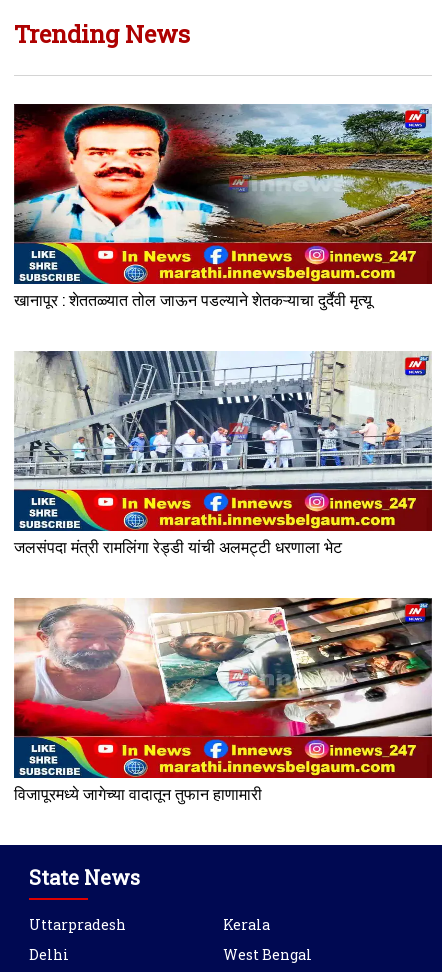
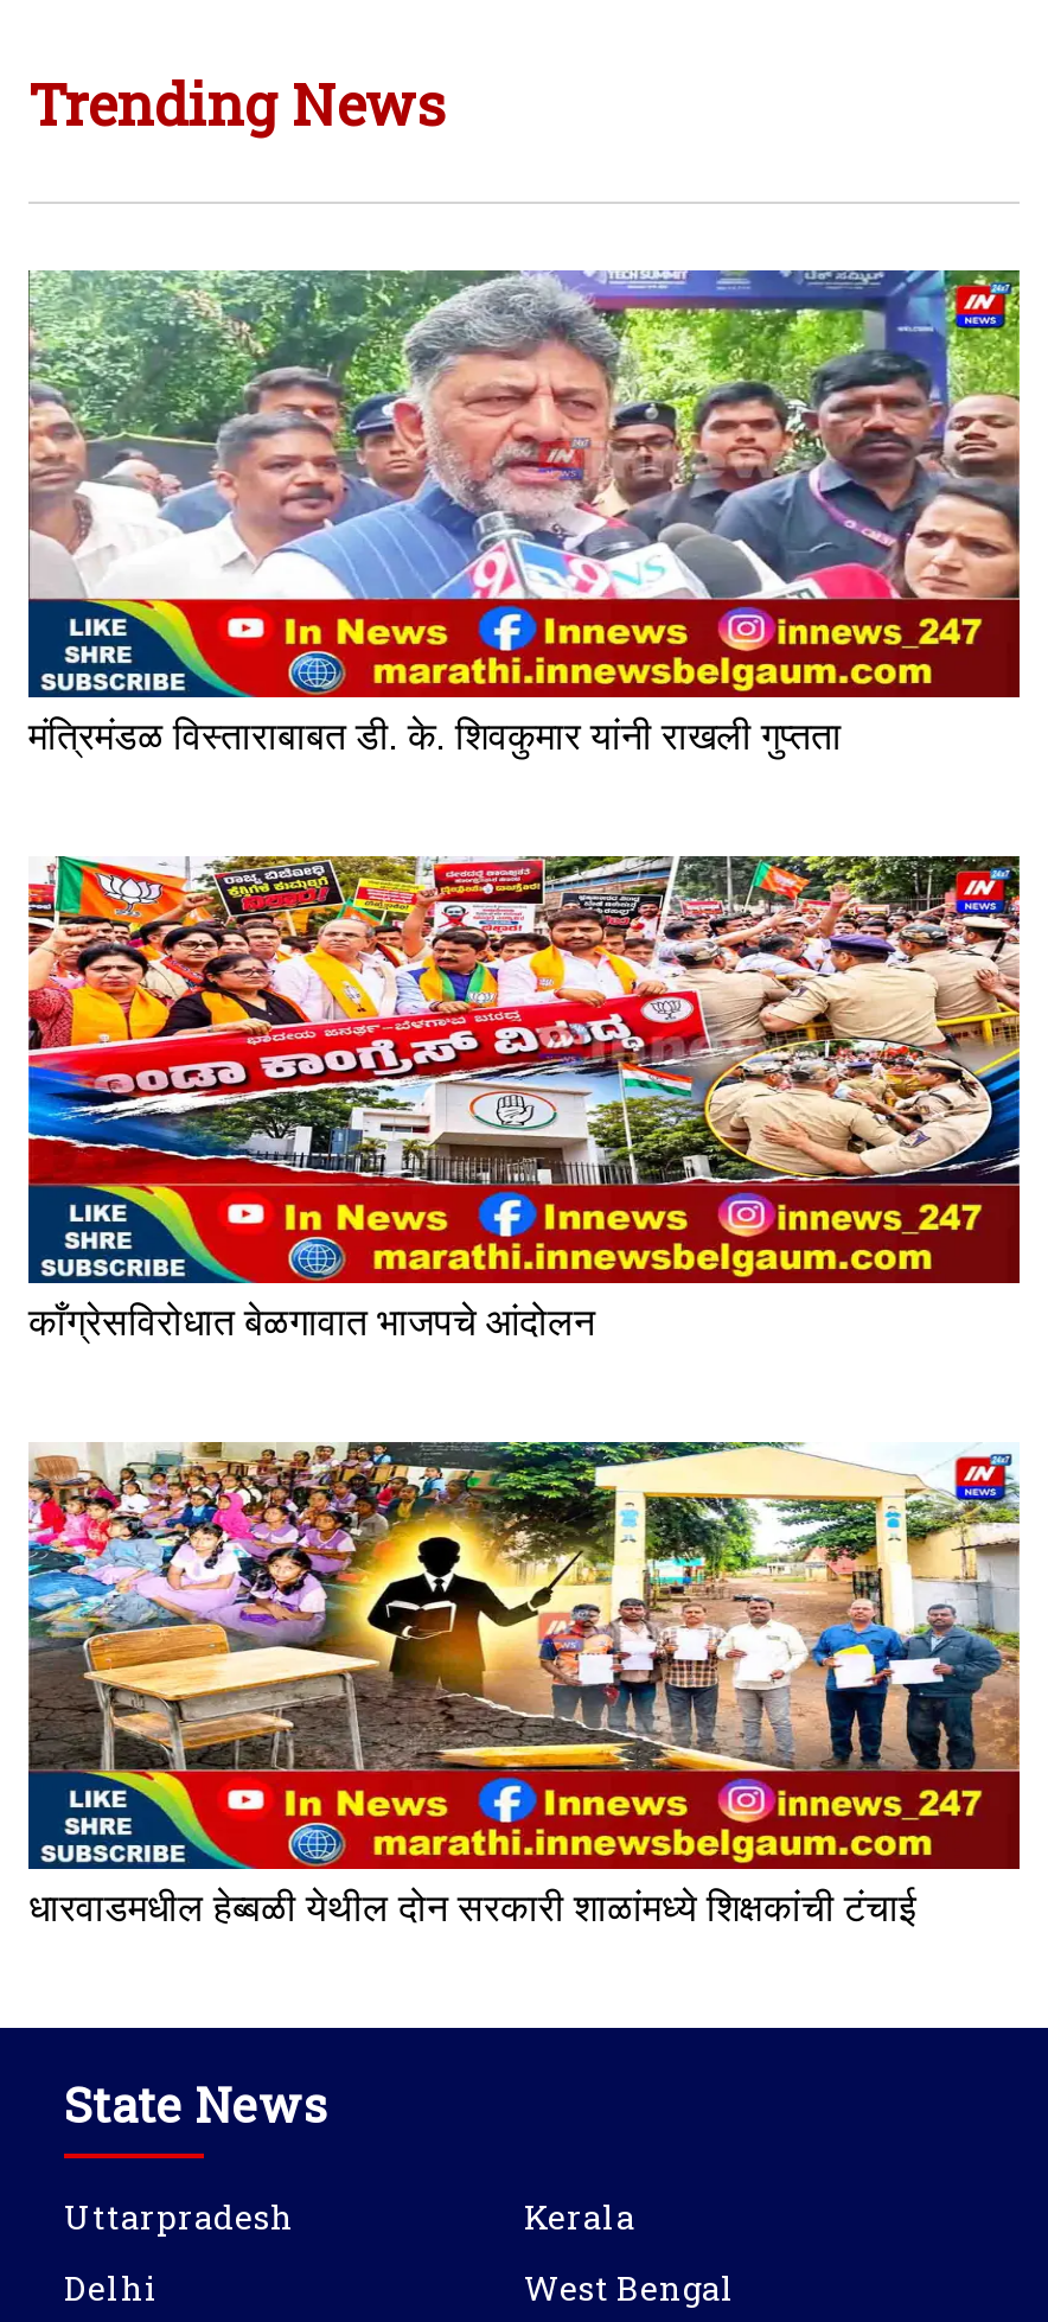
- [image]
+ [image]

- खानापूर : शेततळ्यात तोल जाऊन पडल्याने शेतकऱ्याचा दुर्दैवी मृत्यू
+ मंत्रिमंडळ विस्ताराबाबत डी. के. शिवकुमार यांनी राखली गुप्तता

- [image]
+ [image]

- जलसंपदा मंत्री रामलिंगा रेड्डी यांची अलमट्टी धरणाला भेट
+ काँग्रेसविरोधात बेळगावात भाजपचे आंदोलन

- [image]
+ [image]

- विजापूरमध्ये जागेच्या वादातून तुफान हाणामारी
+ धारवाडमधील हेब्बळी येथील दोन सरकारी शाळांमध्ये शिक्षकांची टंचाई
